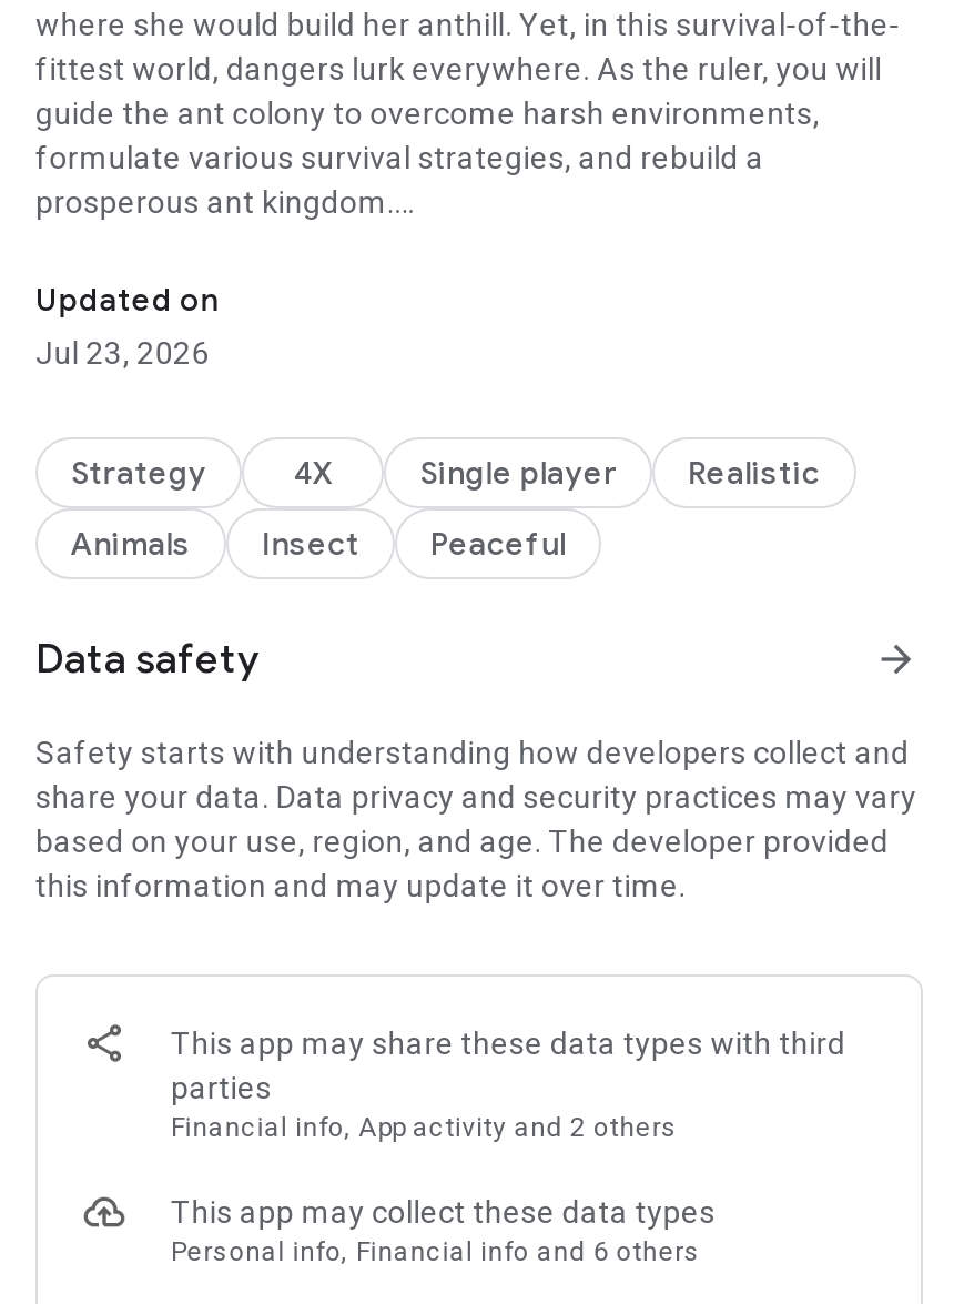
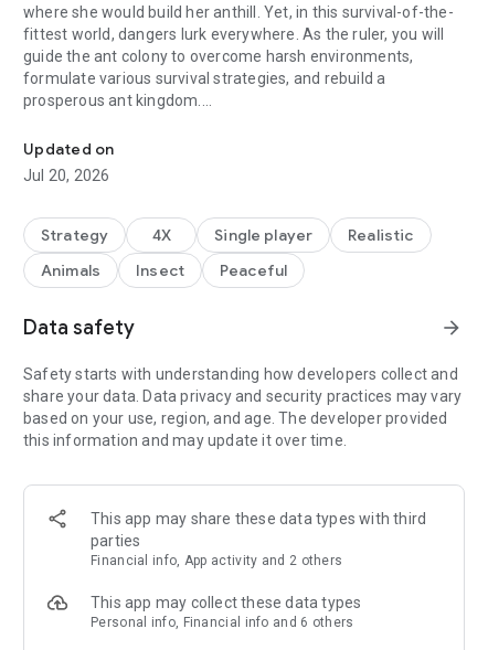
- Jul 23, 2026
+ Jul 20, 2026
